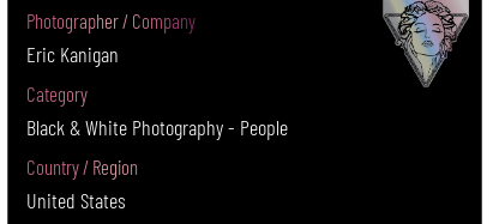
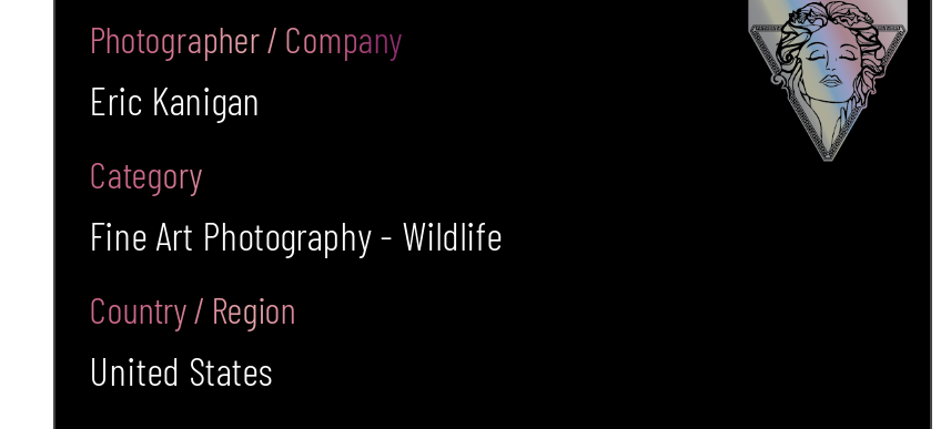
- Black & White Photography - People
+ Fine Art Photography - Wildlife
